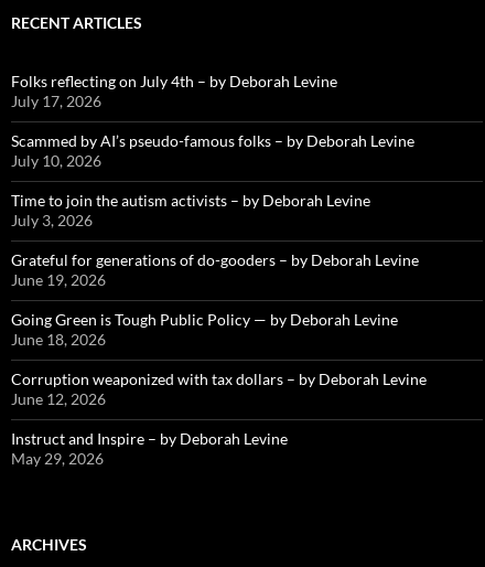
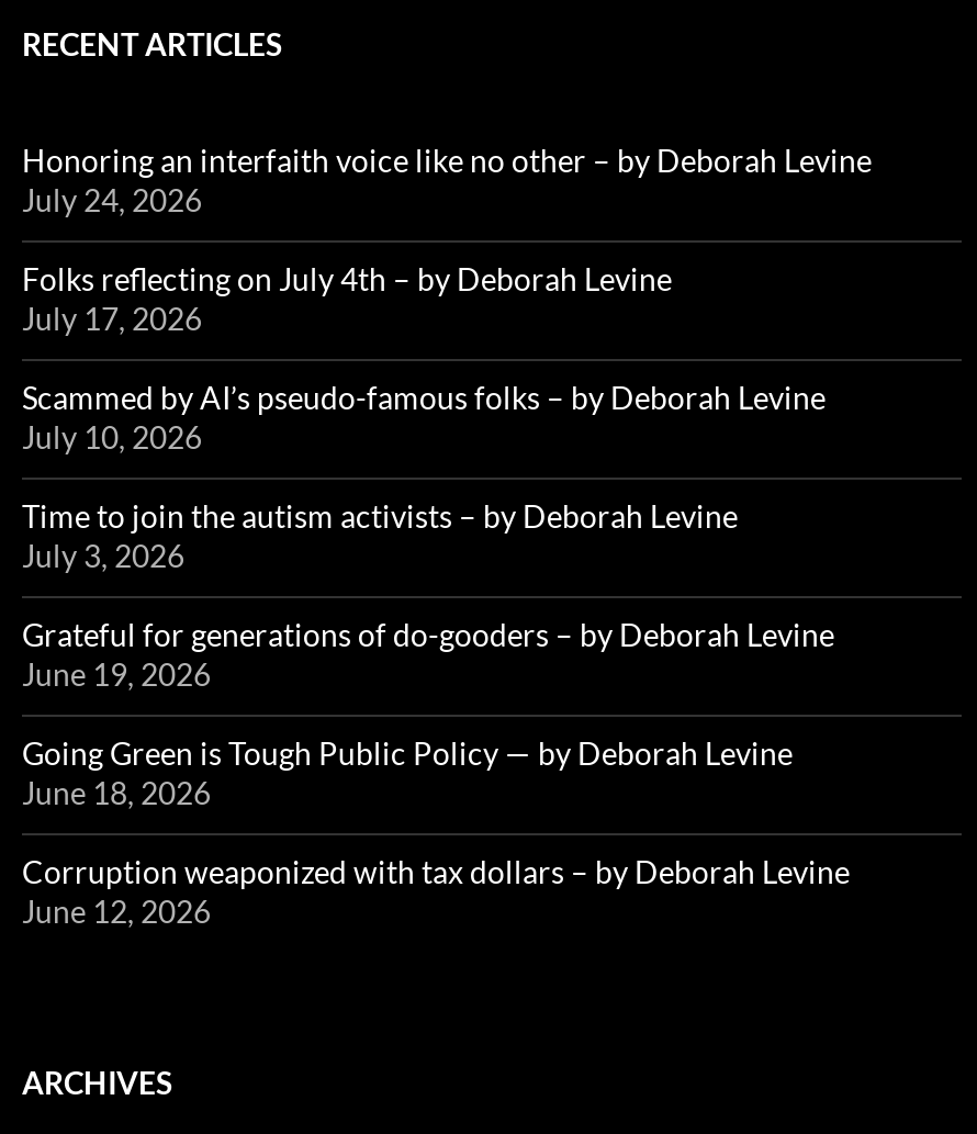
+ Honoring an interfaith voice like no other – by Deborah Levine
+ July 24, 2026

moved down: Folks reflecting on July 4th – by Deborah Levine | July 17, 2026 | Scammed by AI’s pseudo-famous folks – by Deborah Levine | ... | Corruption weaponized with tax dollars – by Deborah Levine | June 12, 2026

- Instruct and Inspire – by Deborah Levine
- May 29, 2026
